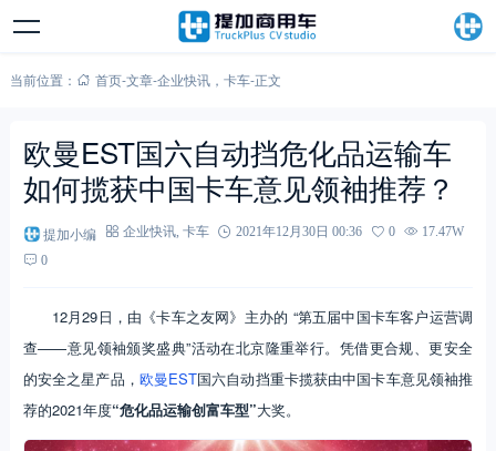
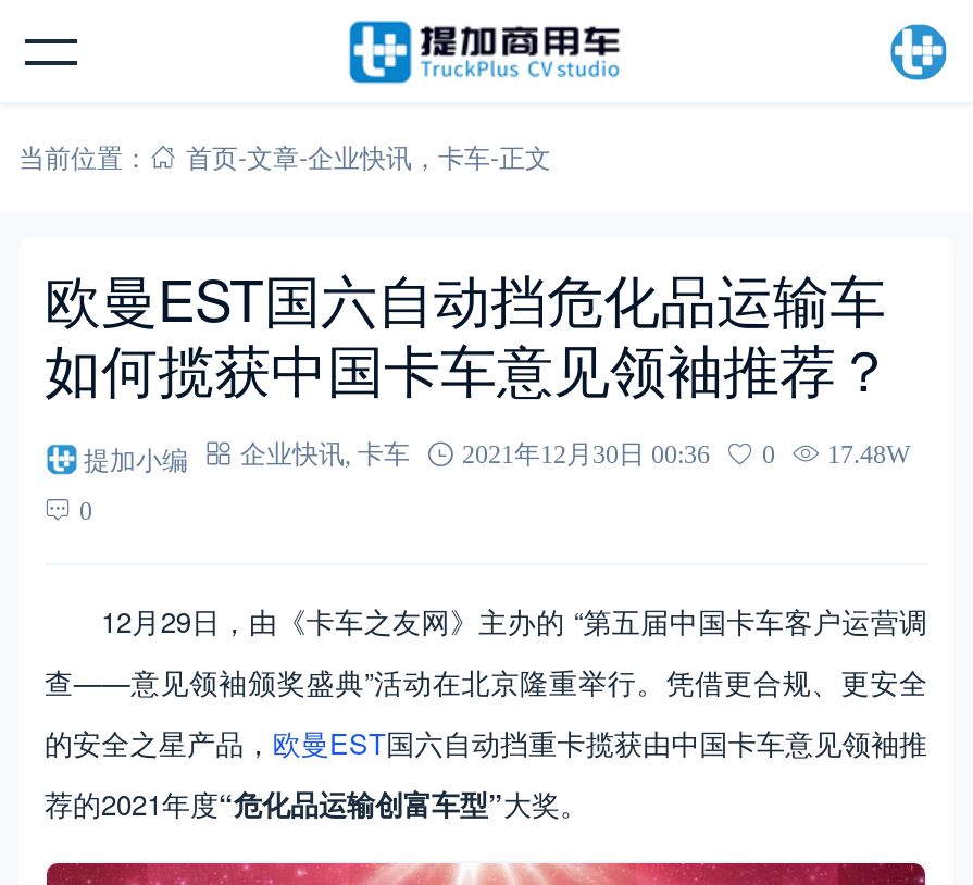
- 提加小编 企业快讯,卡车 2021年12月30日 00:36 0 17.47W
+ 提加小编 企业快讯,卡车 2021年12月30日 00:36 0 17.48W
